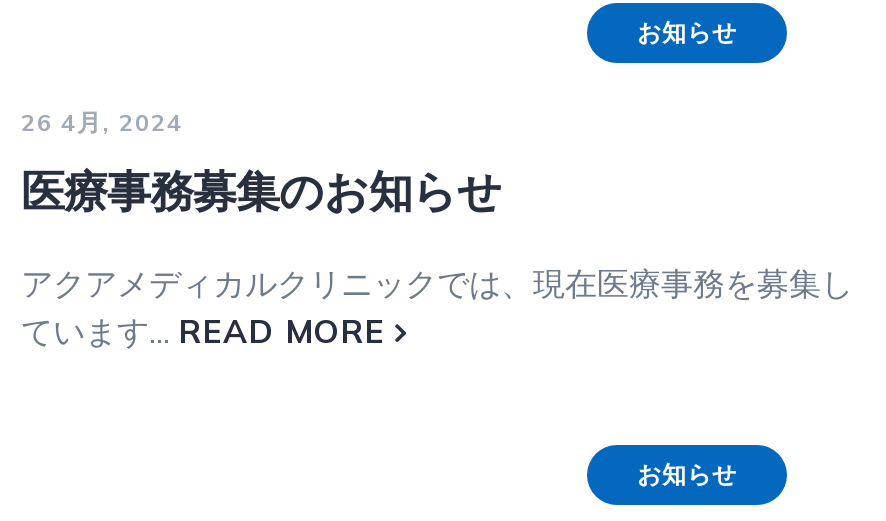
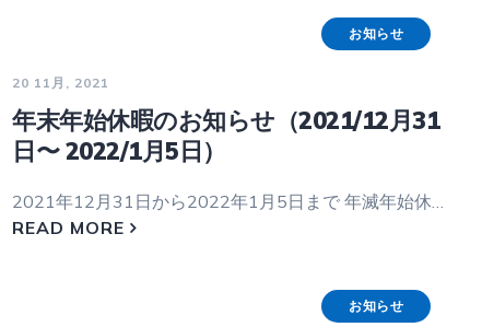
- 26 4月, 2024
+ 20 11月, 2021

- 医療事務募集のお知らせ
+ 年末年始休暇のお知らせ（2021/12月31
+ 日〜 2022/1月5日）

- アクアメディカルクリニックでは、現在医療事務を募集し
- ています… READ MORE
+ 2021年12月31日から2022年1月5日まで 年滅年始休…
+ READ MORE
